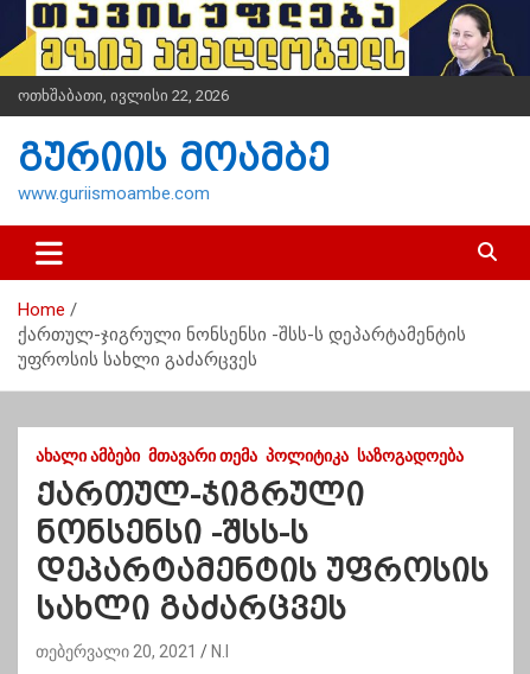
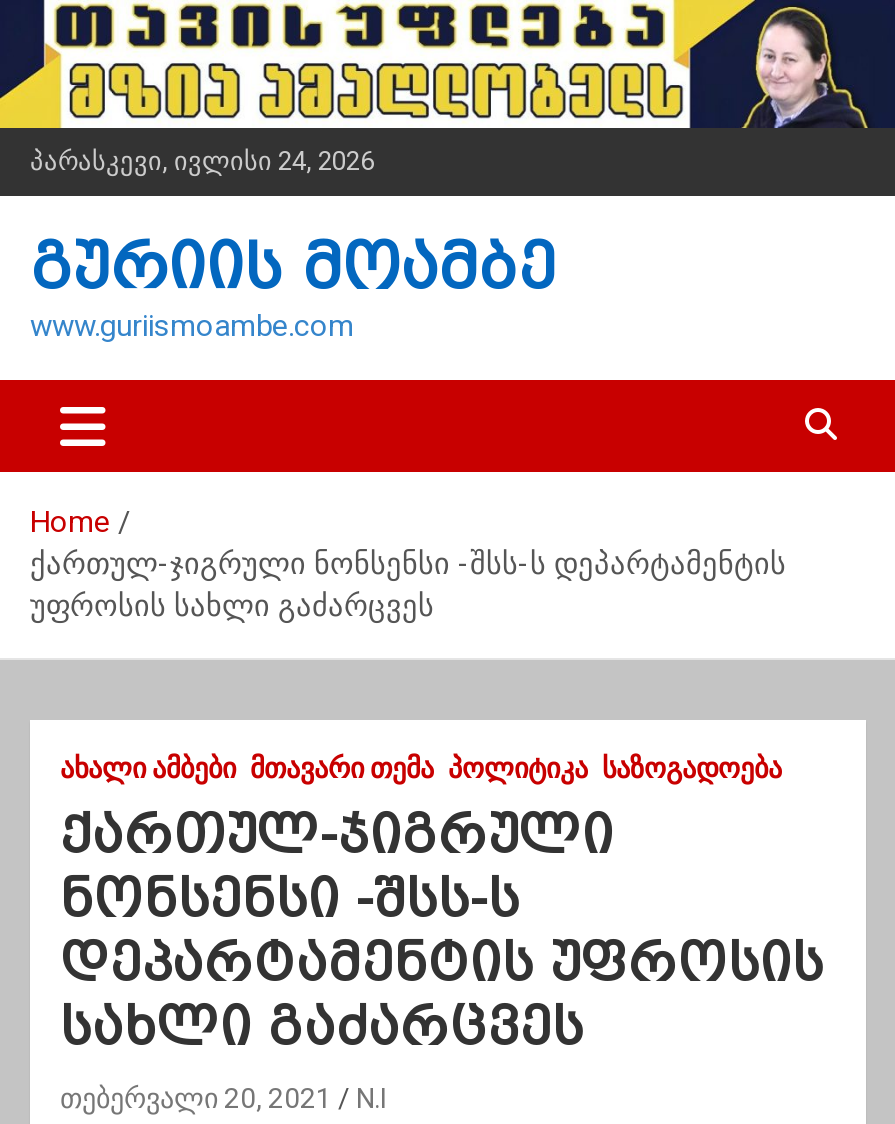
- ოთხშაბათი, ივლისი 22, 2026
+ პარასკევი, ივლისი 24, 2026
